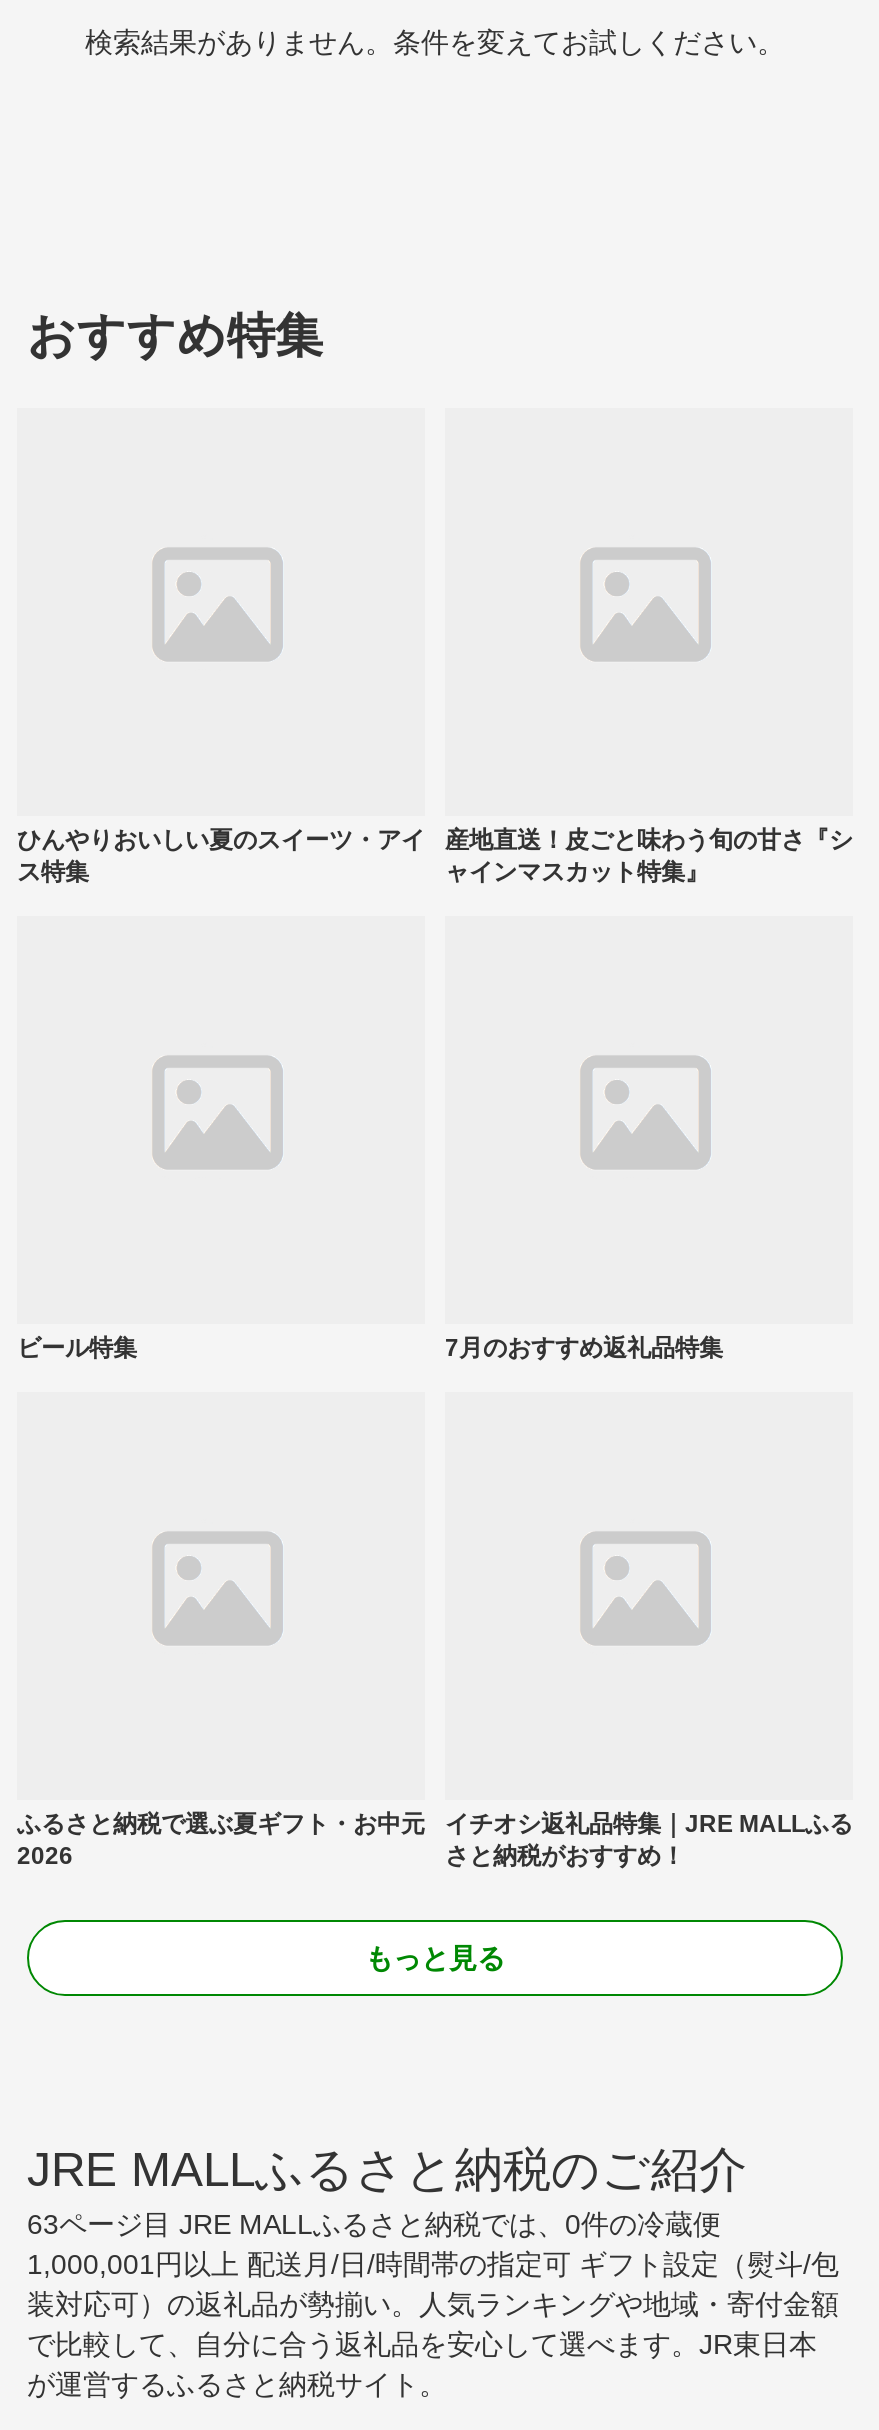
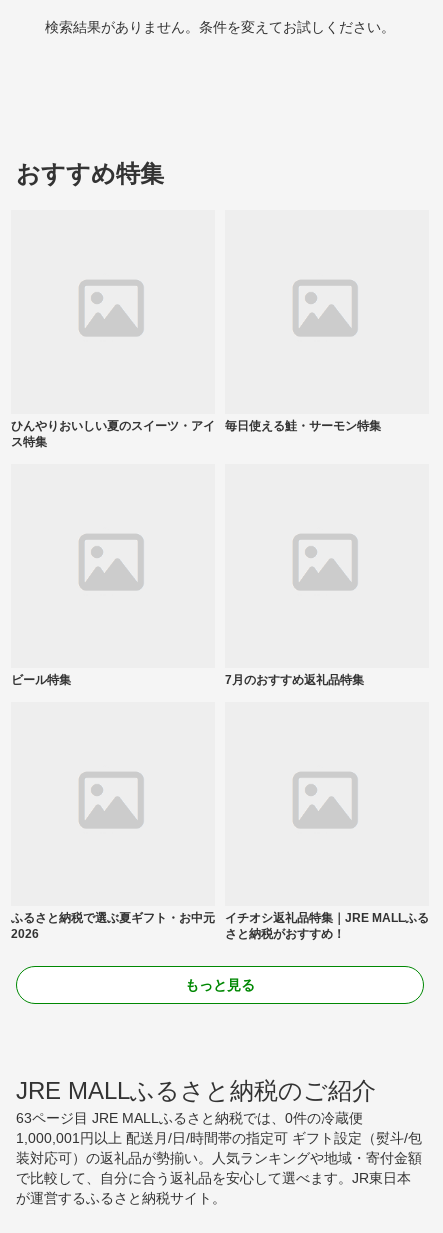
- 産地直送！皮ごと味わう旬の甘さ『シ
- ャインマスカット特集』
+ 毎日使える鮭・サーモン特集
